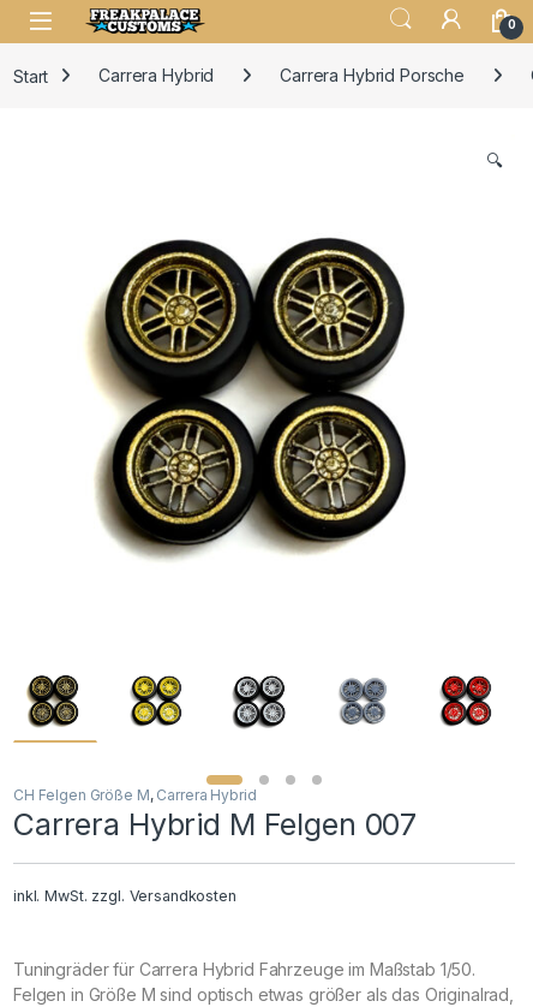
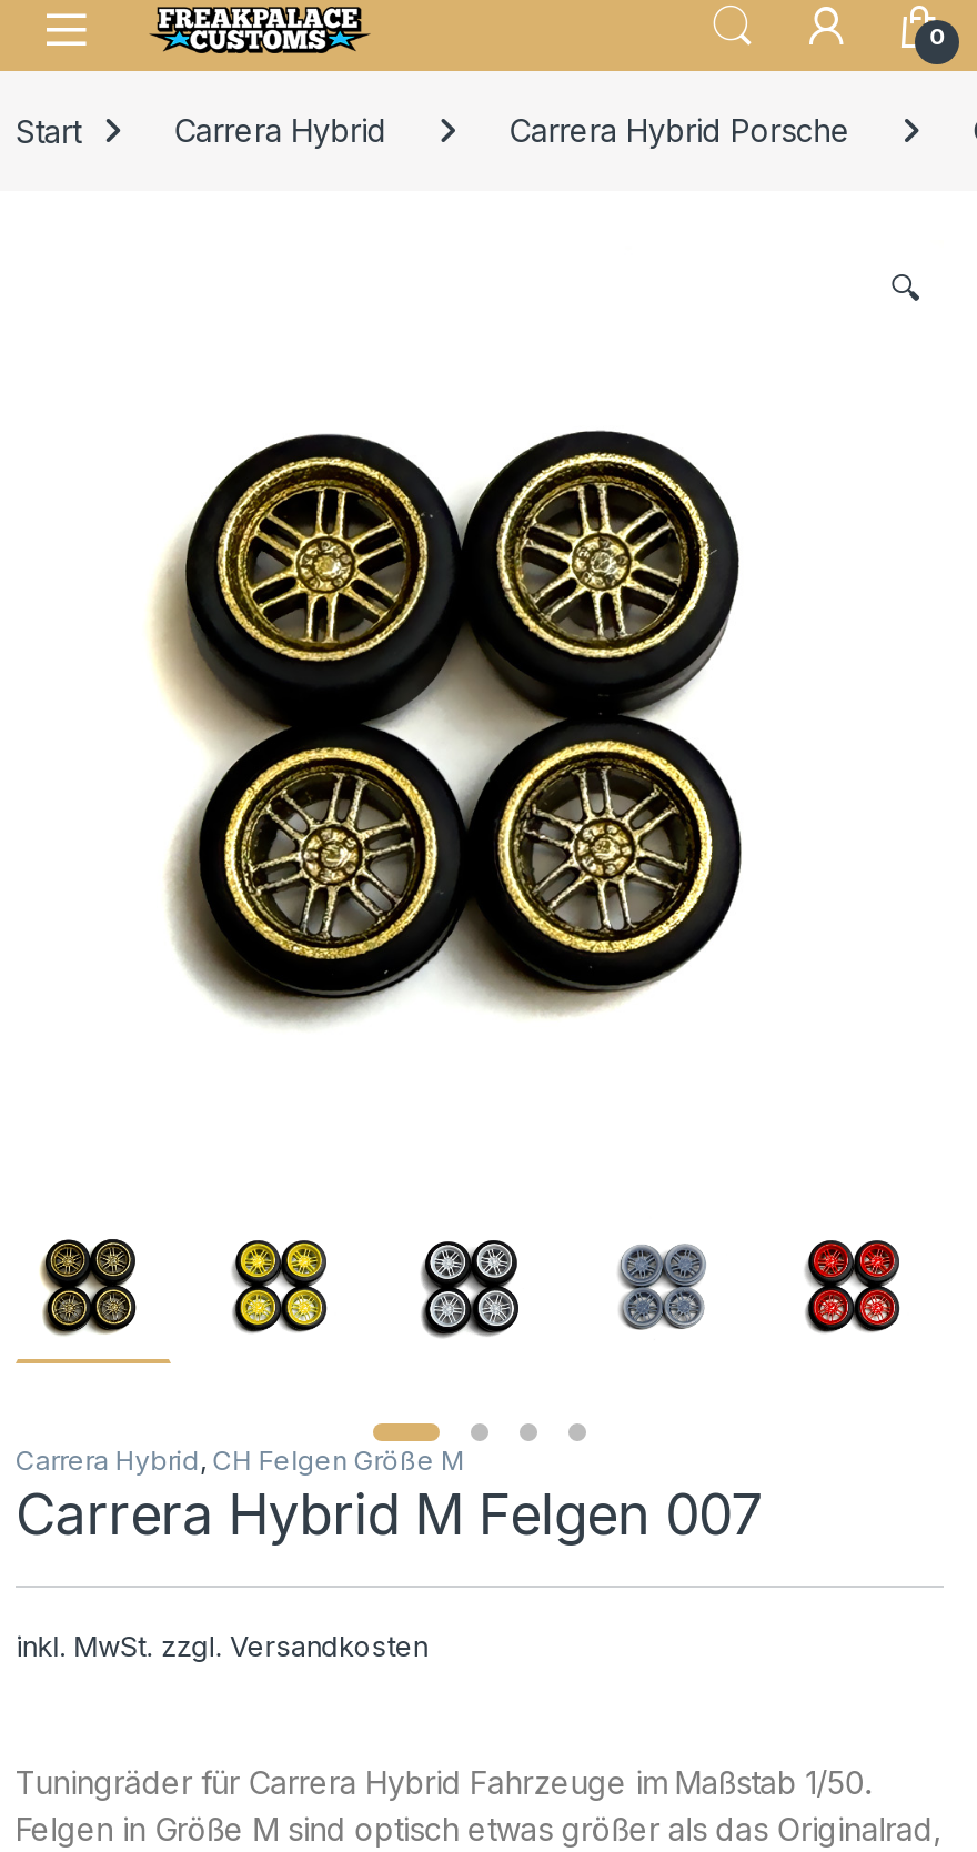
- CH Felgen Größe M, Carrera Hybrid
+ Carrera Hybrid, CH Felgen Größe M
